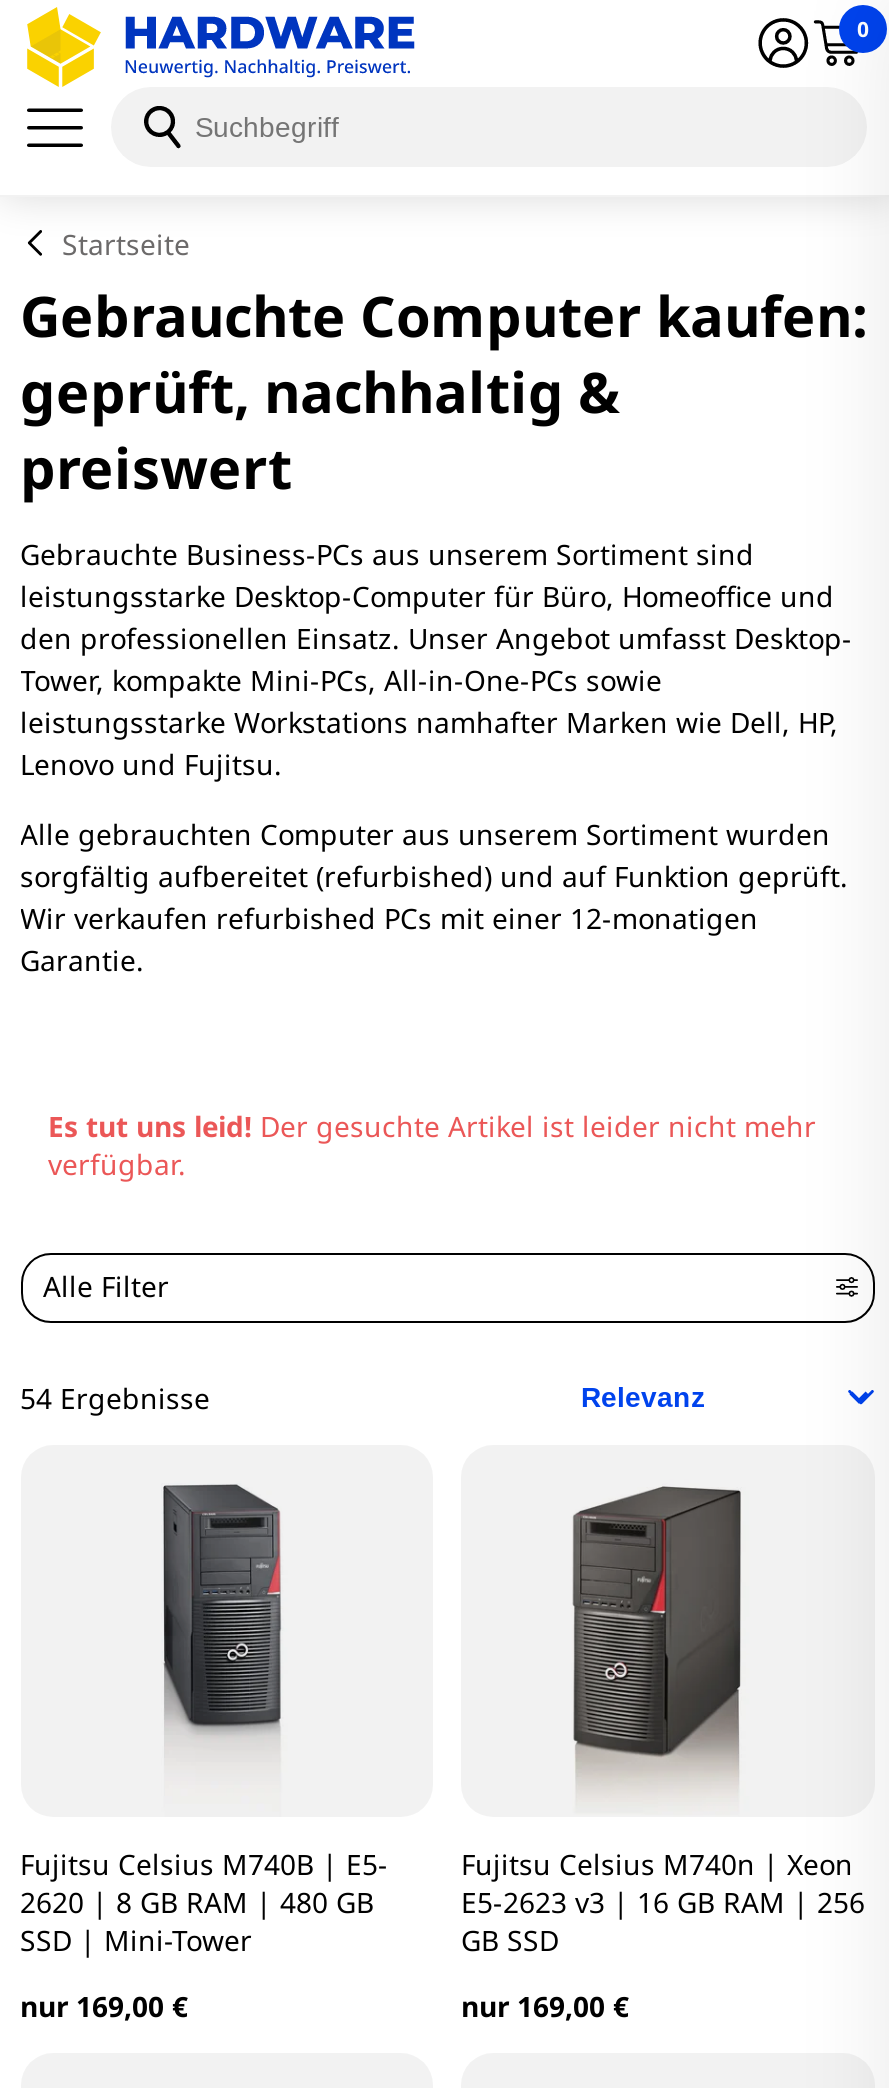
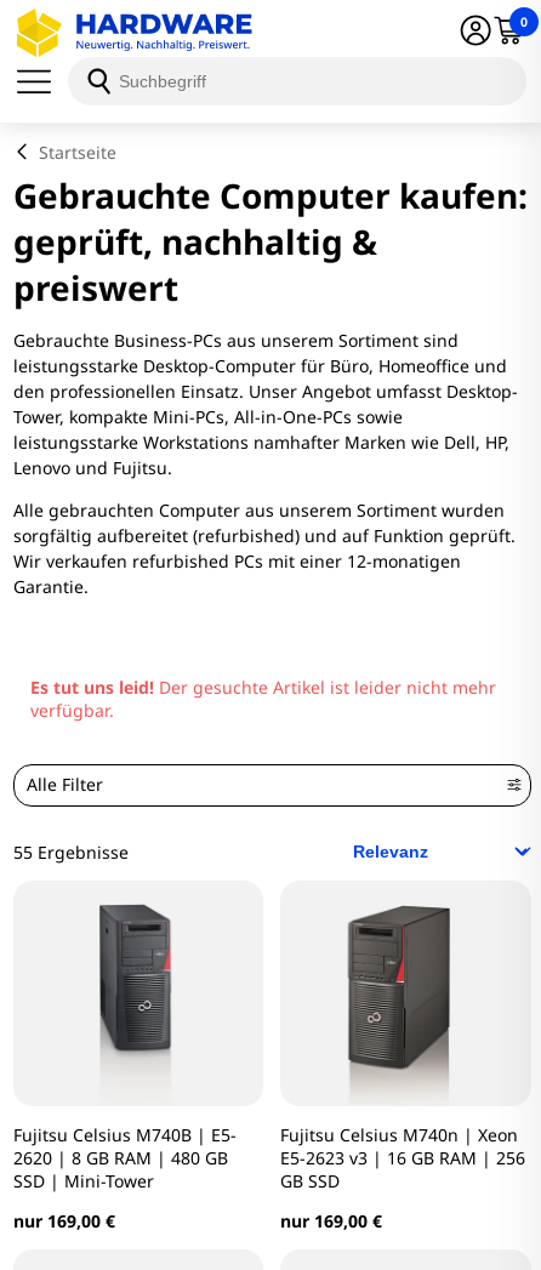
- 54 Ergebnisse
+ 55 Ergebnisse
